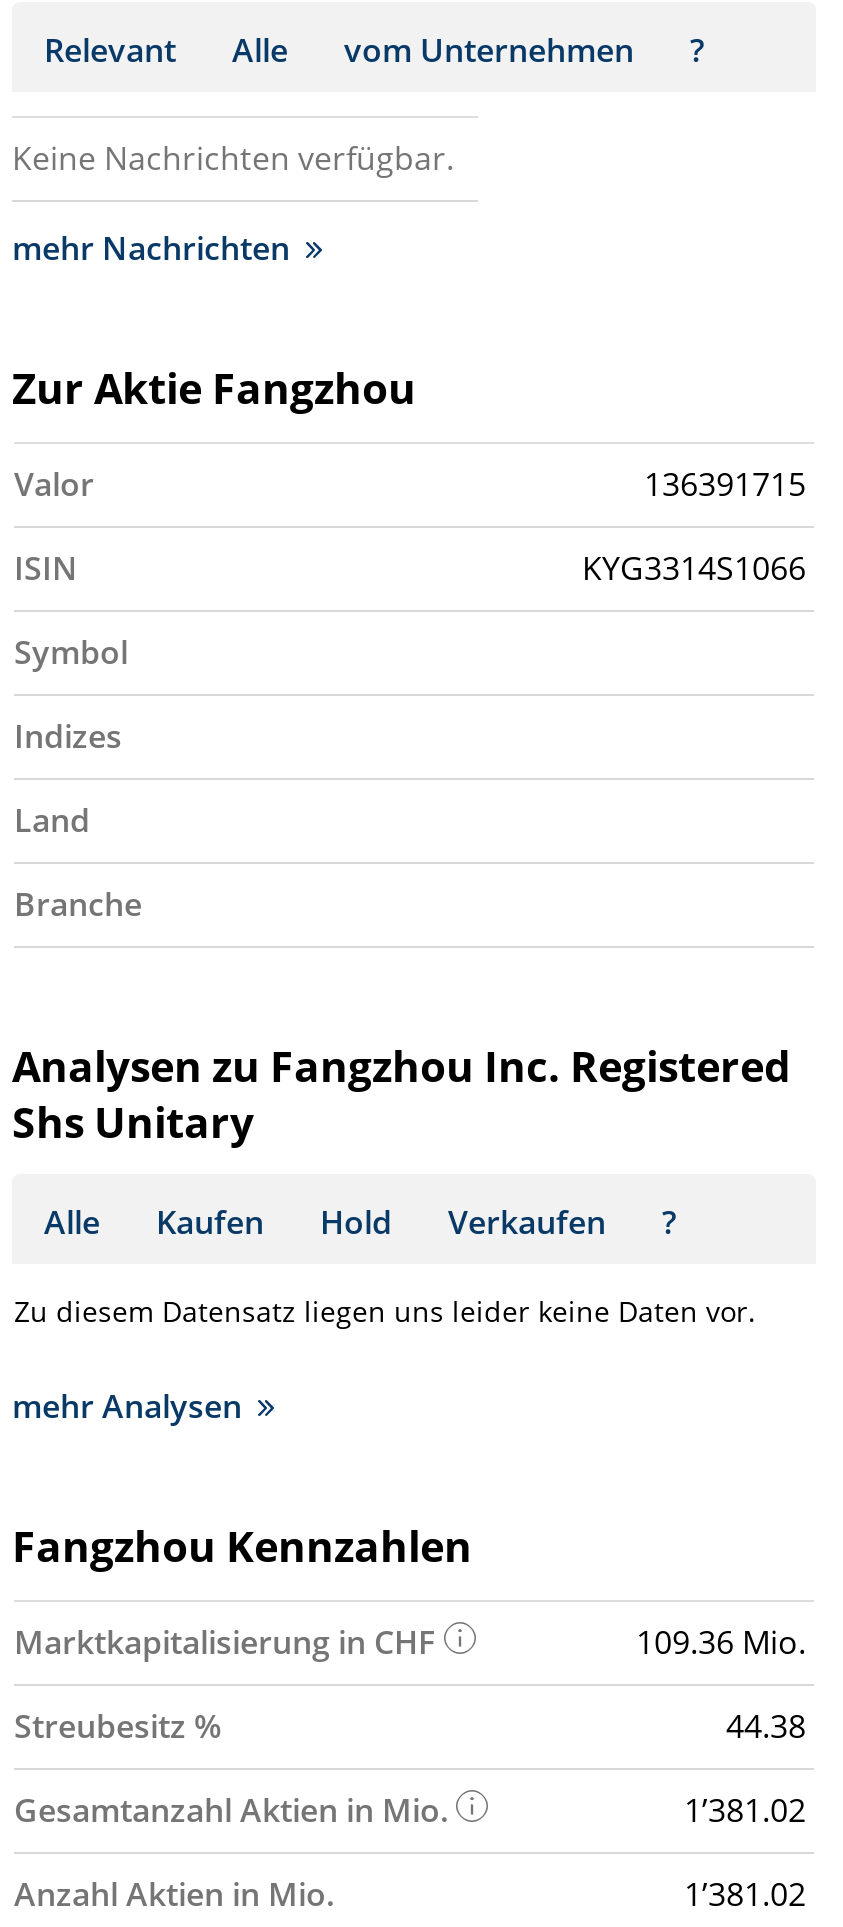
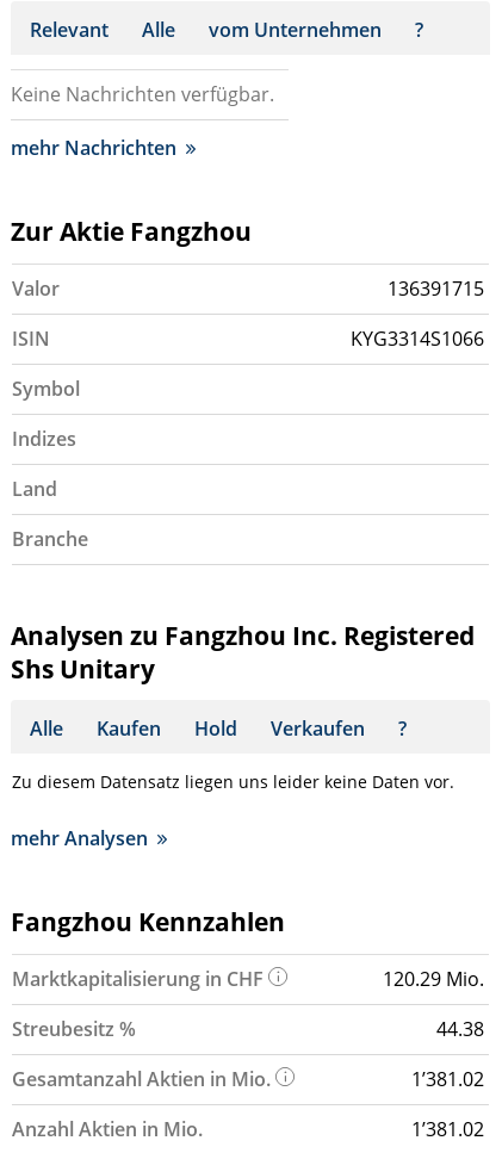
- 109.36 Mio.
+ 120.29 Mio.
